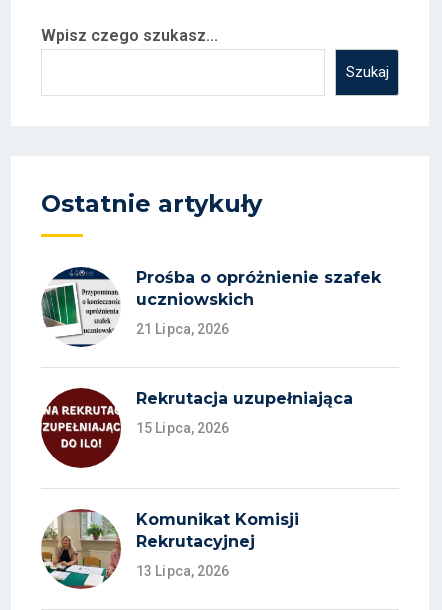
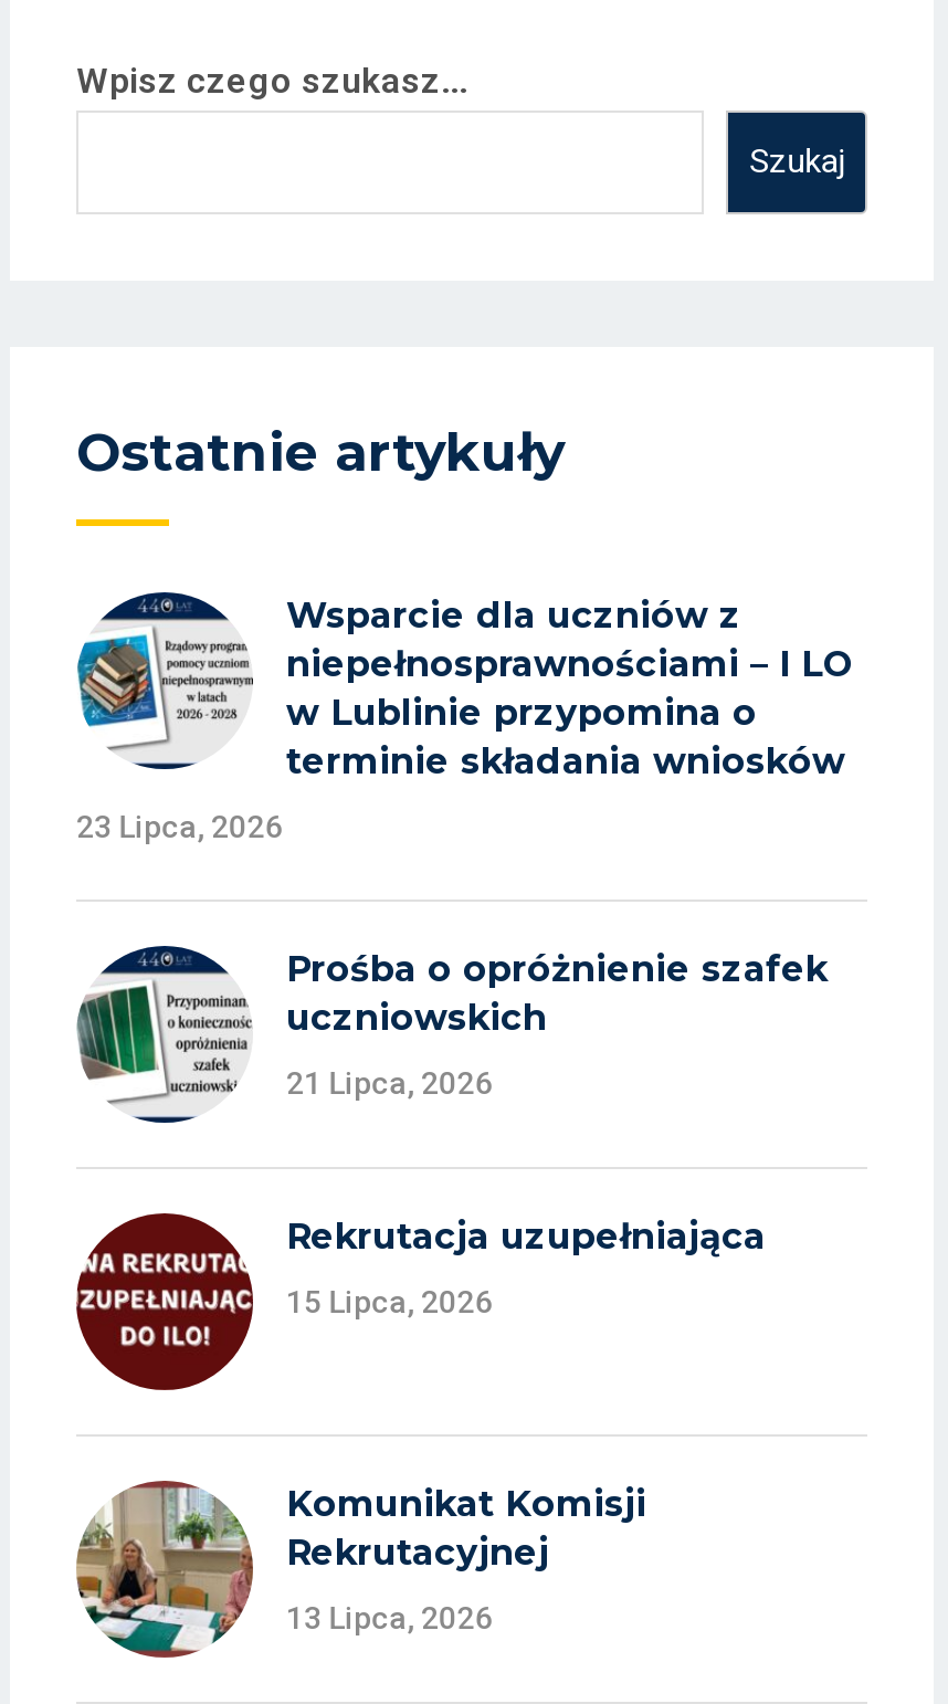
+ [image]
+ Wsparcie dla uczniów z
+ niepełnosprawnościami – I LO
+ w Lublinie przypomina o
+ terminie składania wniosków
+ 23 Lipca, 2026
